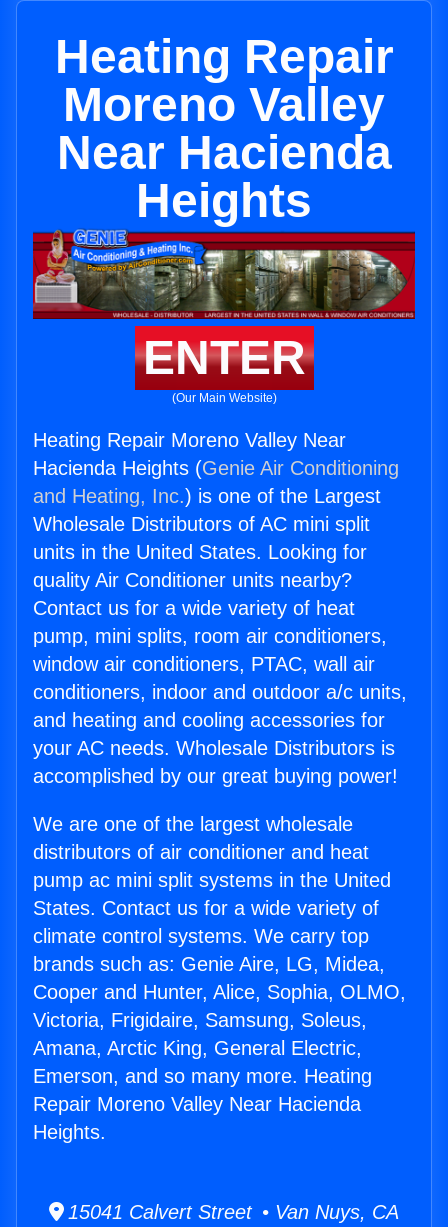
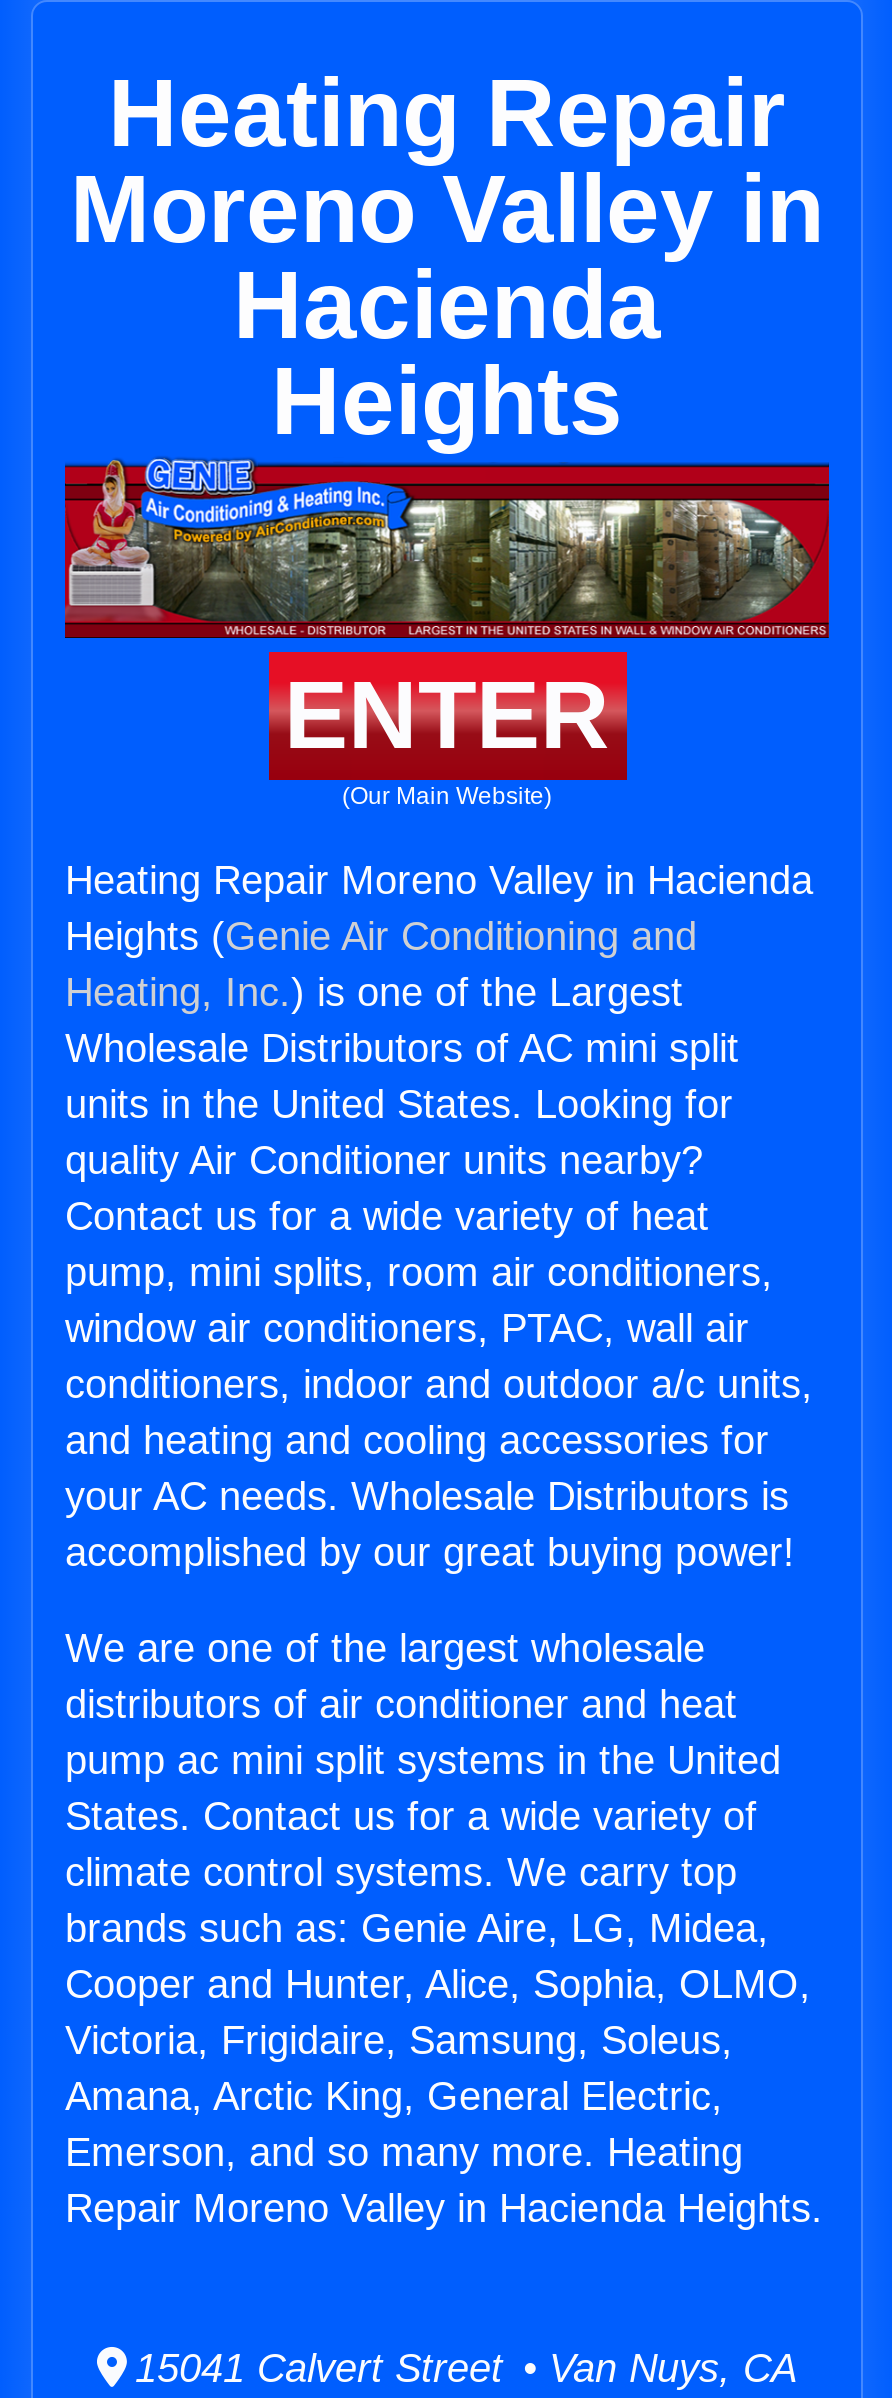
- Moreno Valley
- Near Hacienda
+ Moreno Valley in
+ Hacienda

- Heating Repair Moreno Valley Near
- Hacienda Heights (Genie Air Conditioning
- and Heating, Inc.) is one of the Largest
+ Heating Repair Moreno Valley in Hacienda
+ Heights (Genie Air Conditioning and
+ Heating, Inc.) is one of the Largest

- Repair Moreno Valley Near Hacienda
- Heights.
+ Repair Moreno Valley in Hacienda Heights.
